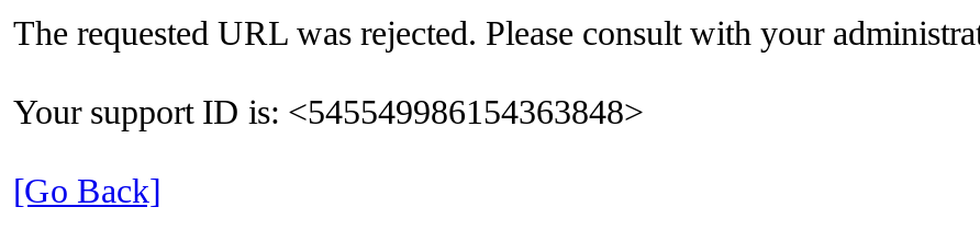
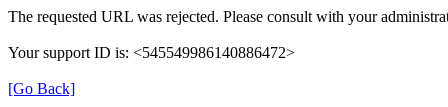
- Your support ID is: <545549986154363848>
+ Your support ID is: <545549986140886472>
